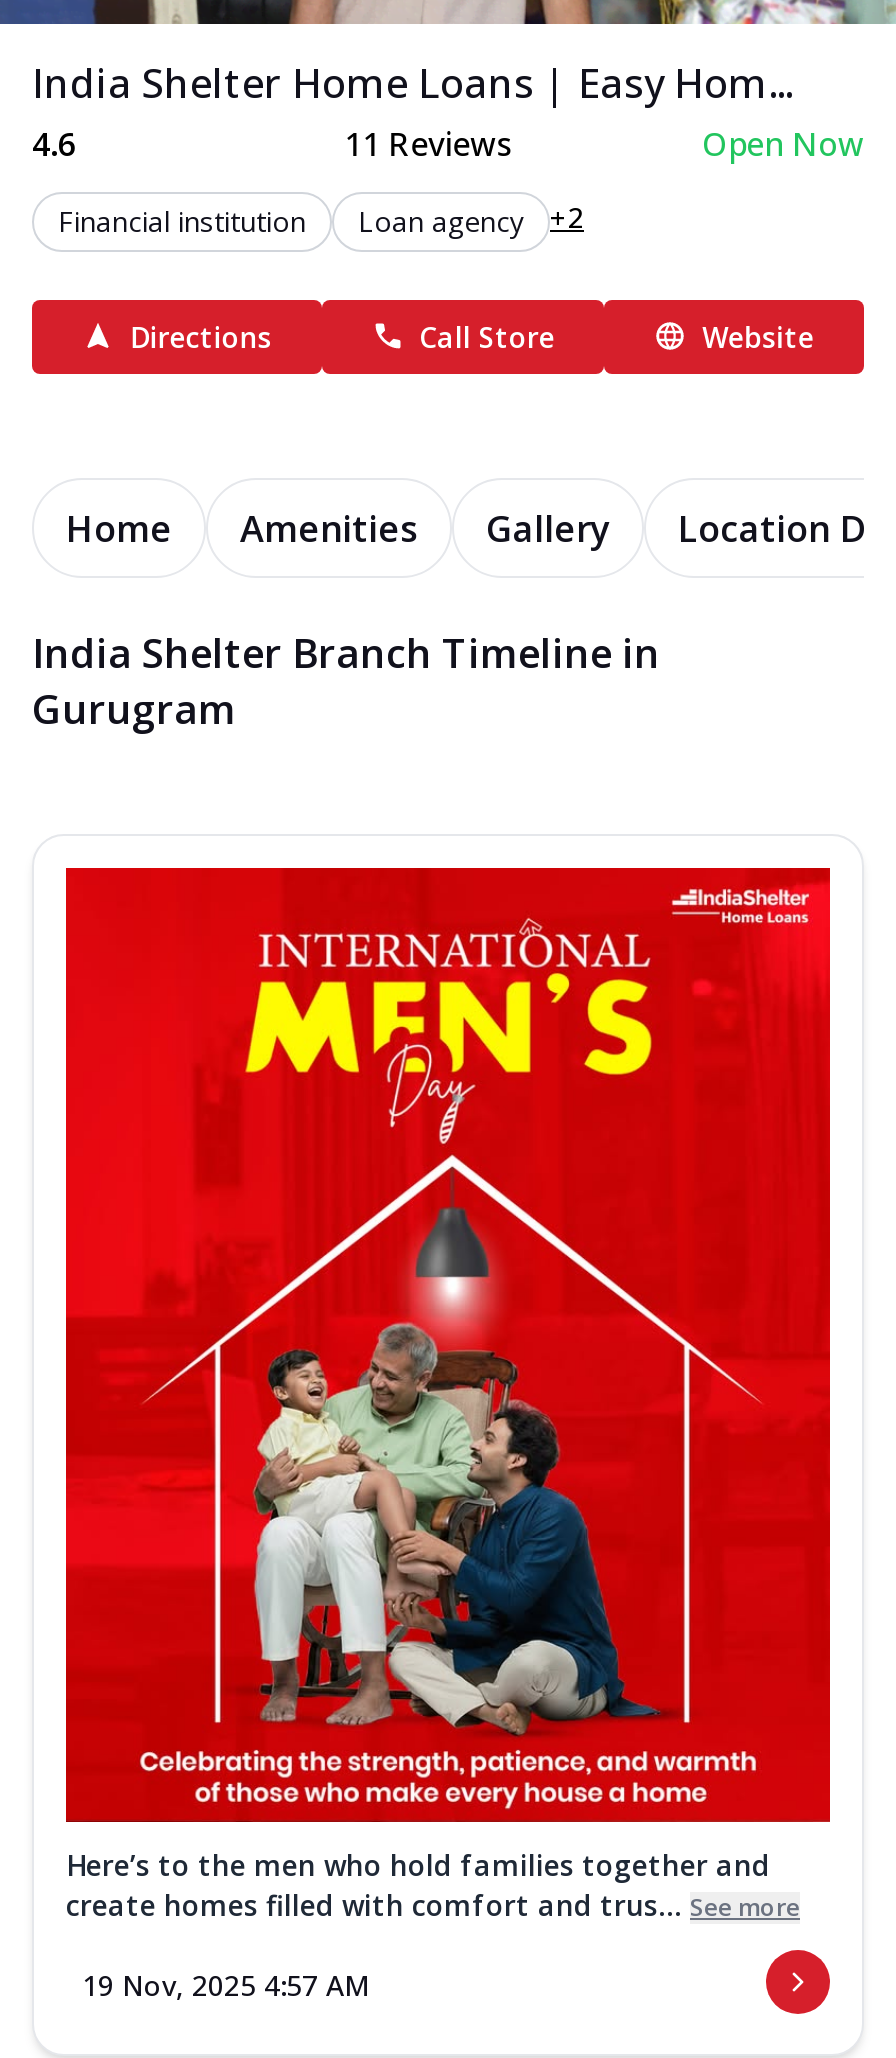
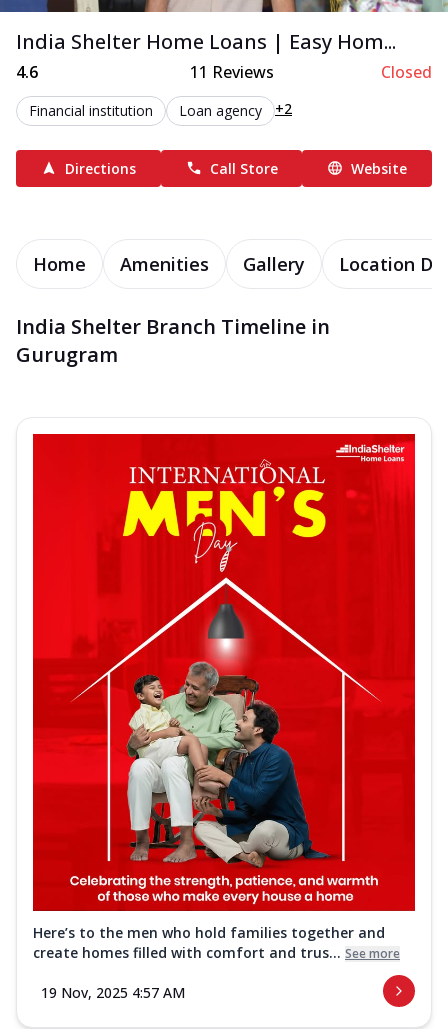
- Open Now
+ Closed
